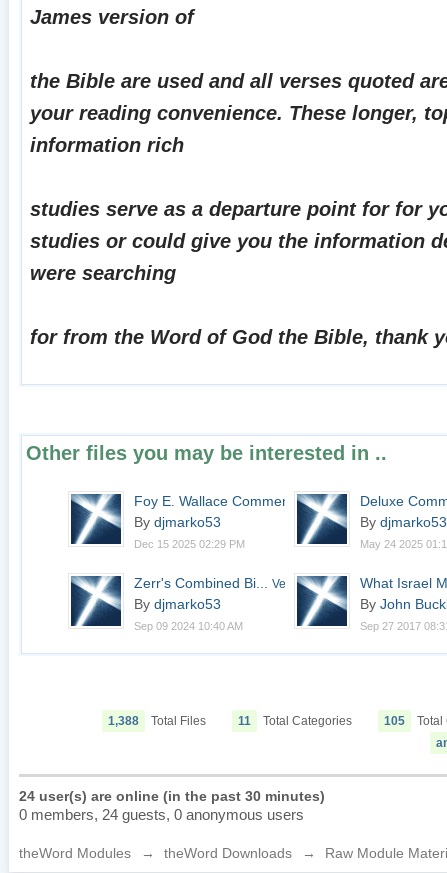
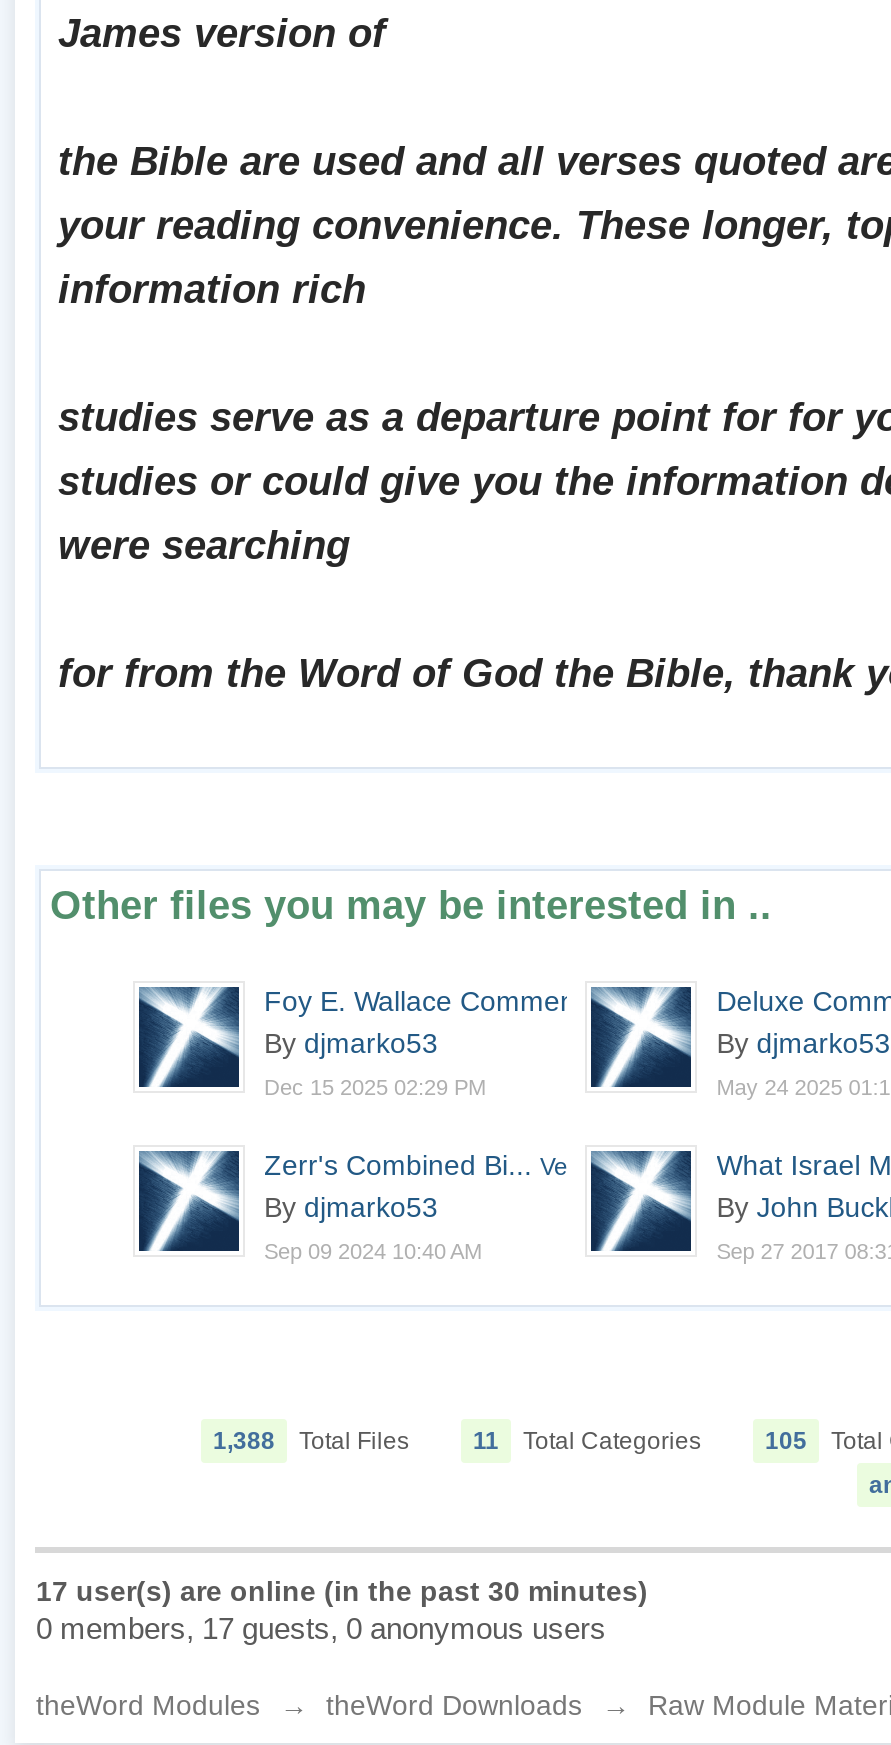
- 24 user(s) are online (in the past 30 minutes)
+ 17 user(s) are online (in the past 30 minutes)

- 0 members, 24 guests, 0 anonymous users
+ 0 members, 17 guests, 0 anonymous users
